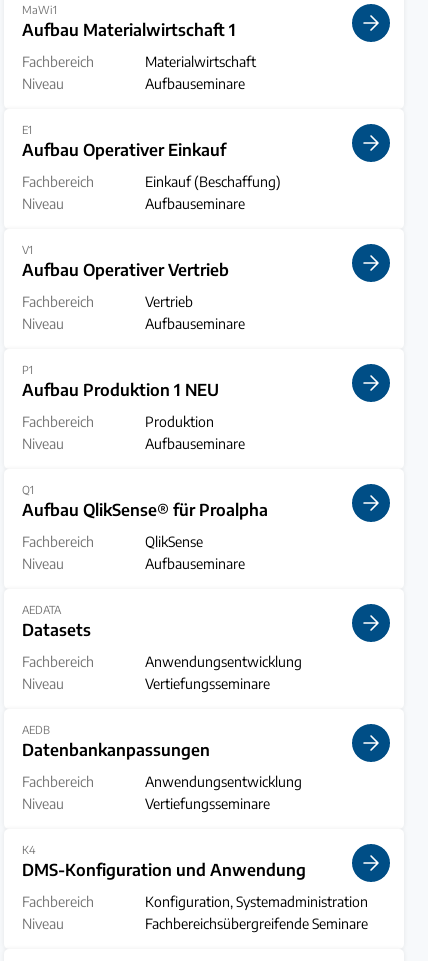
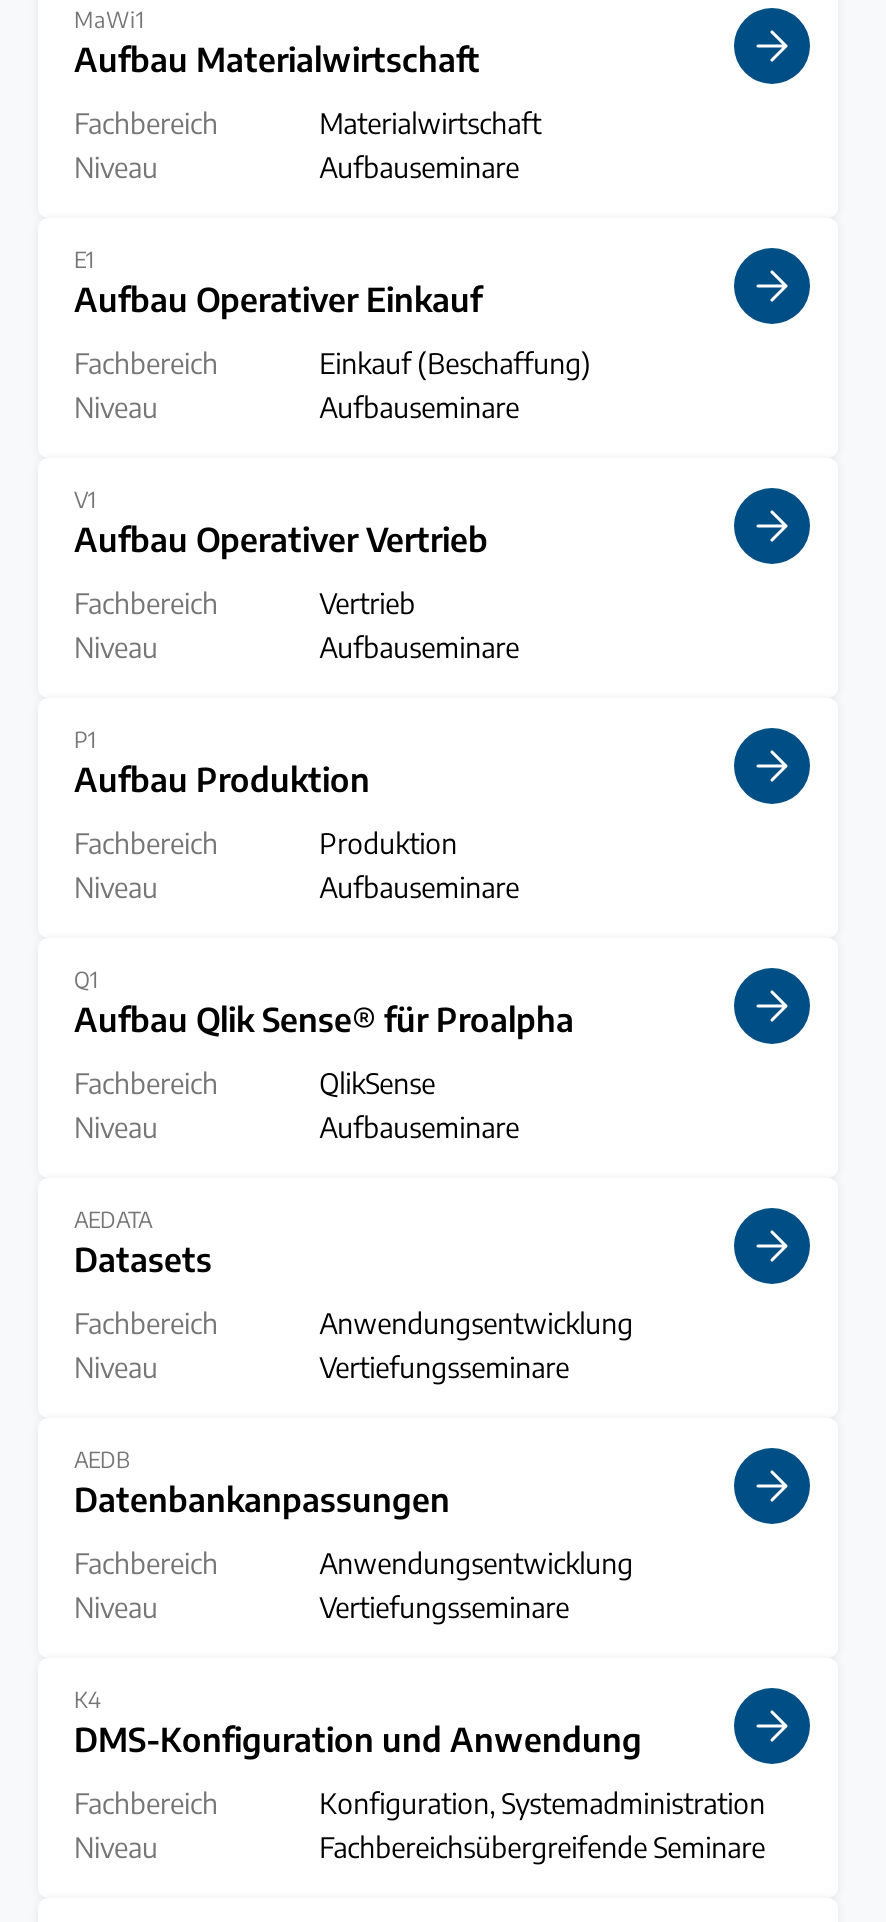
- Aufbau Materialwirtschaft 1
+ Aufbau Materialwirtschaft

- Aufbau Produktion 1 NEU
+ Aufbau Produktion

- Aufbau QlikSense® für Proalpha
+ Aufbau Qlik Sense® für Proalpha
